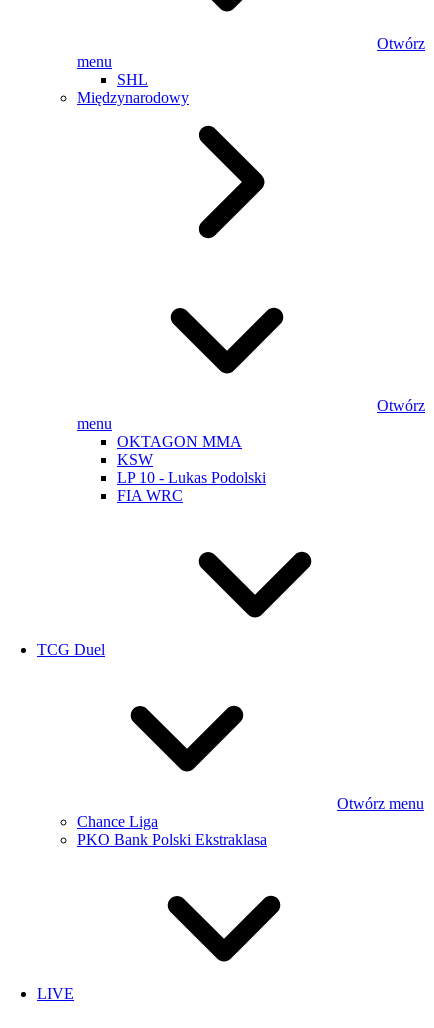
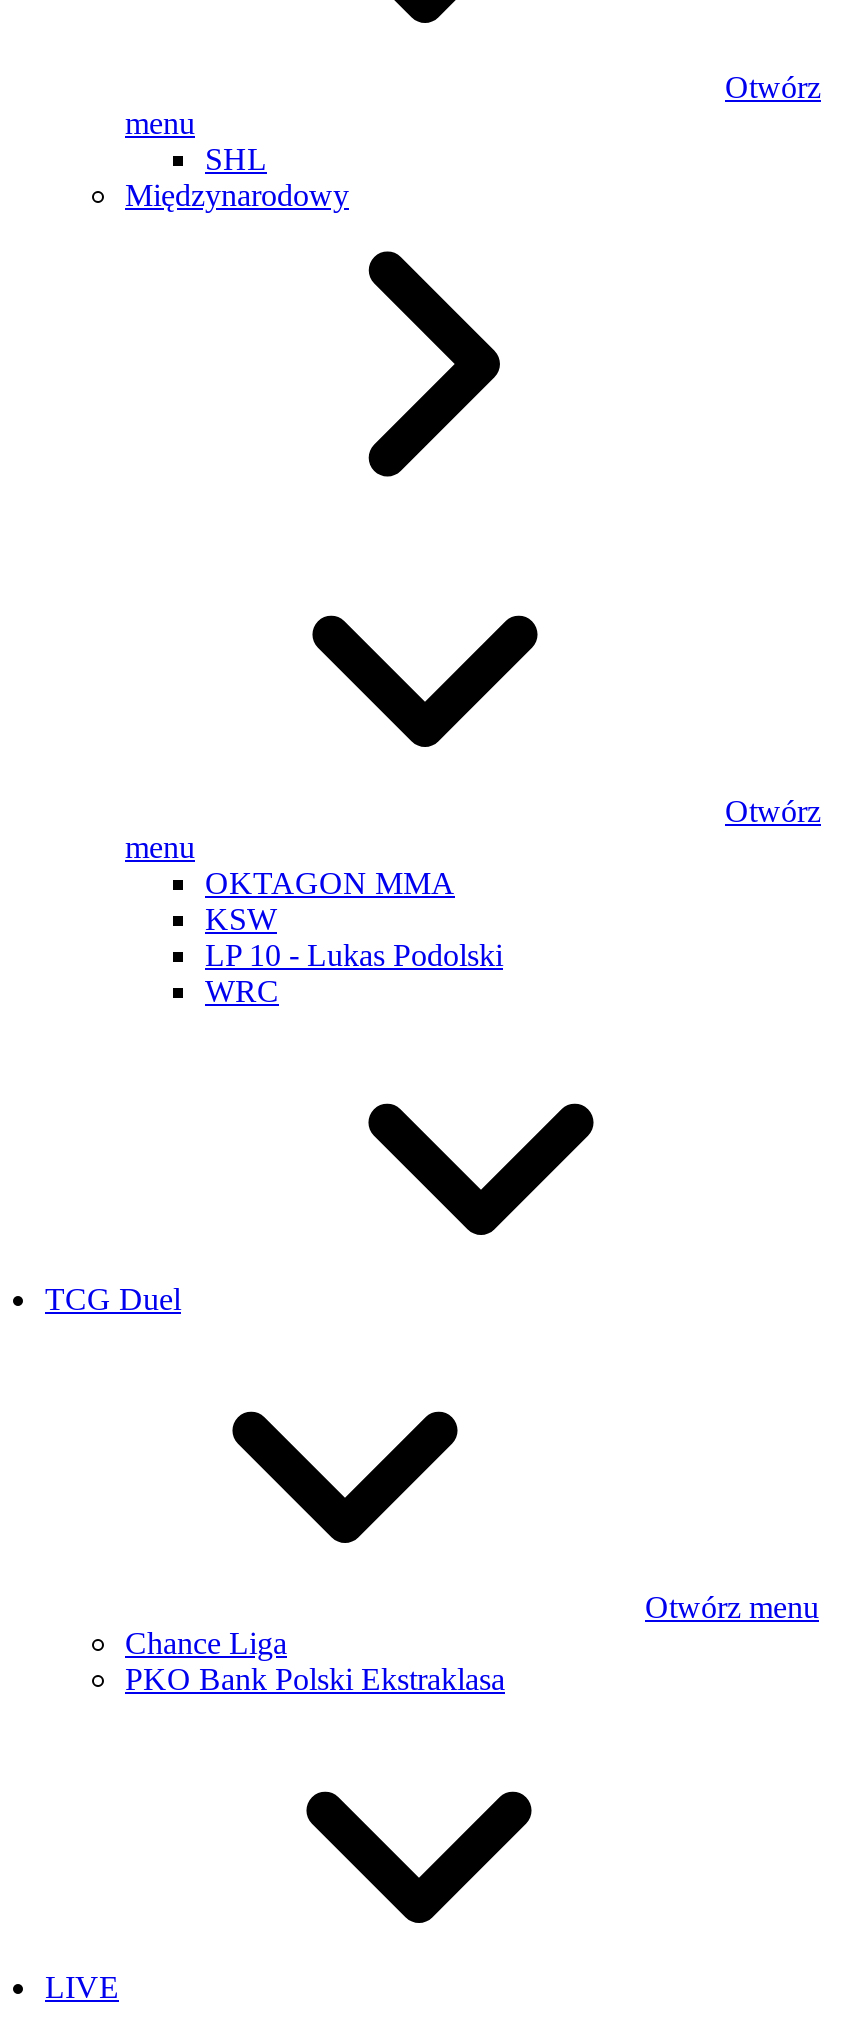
- FIA WRC
+ WRC
